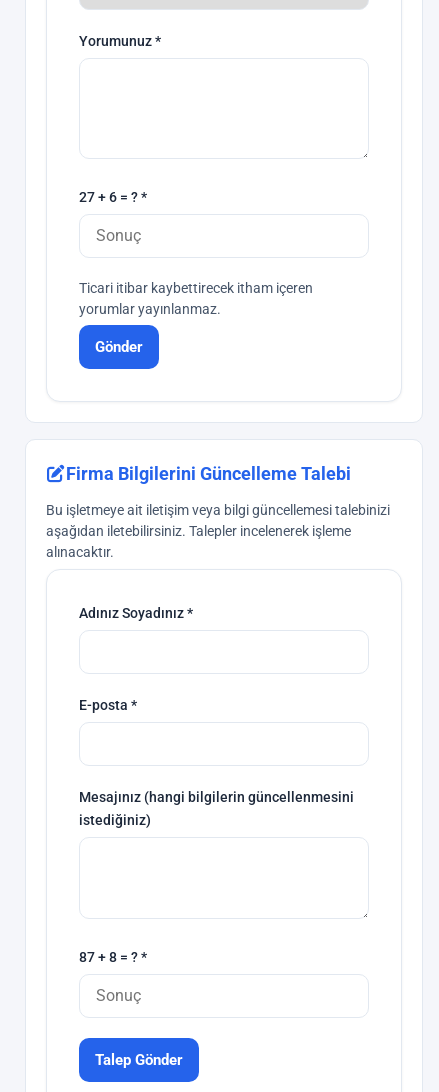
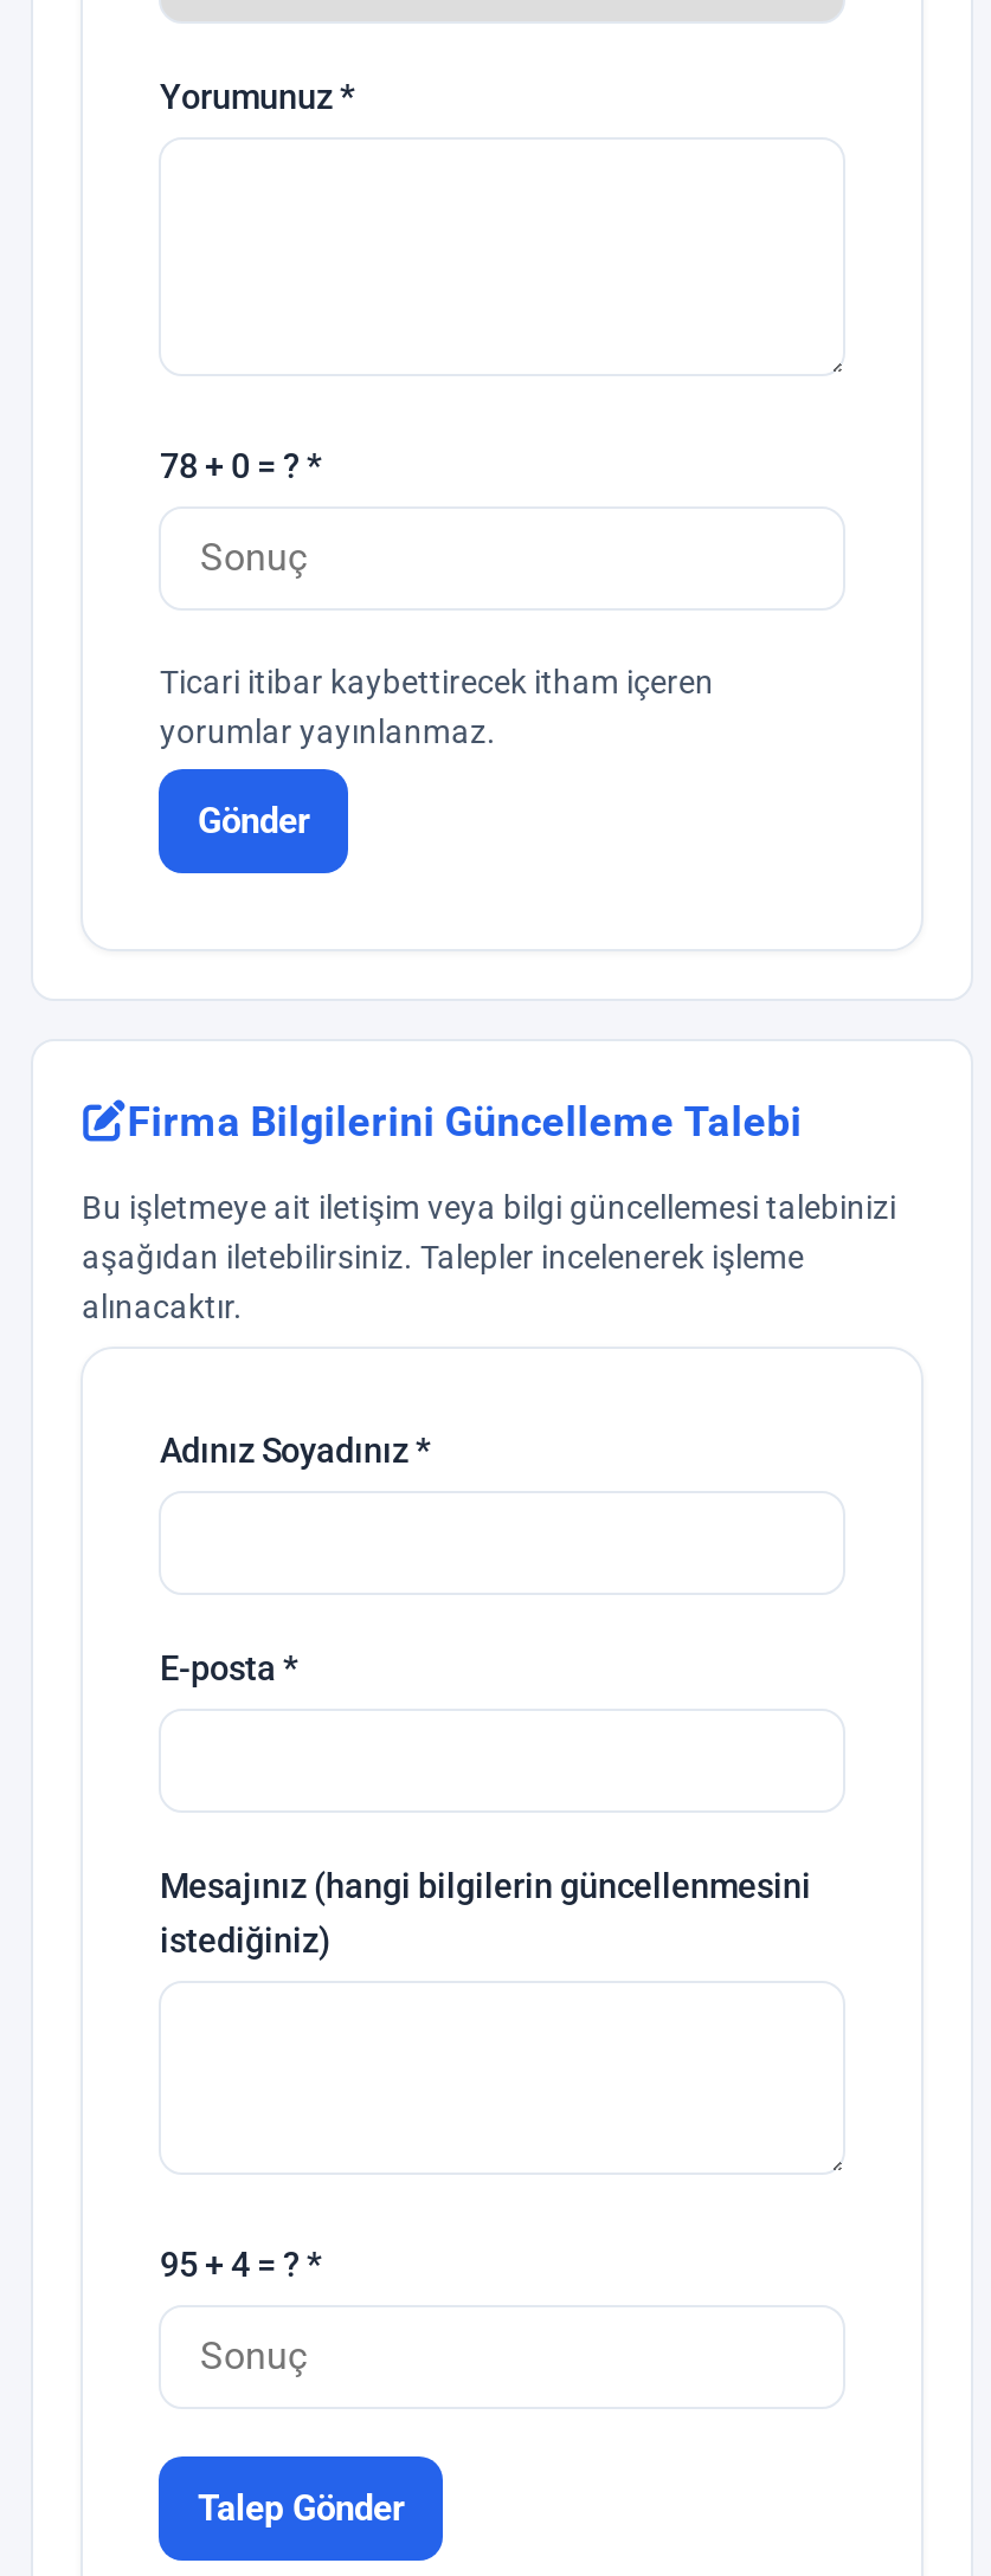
- 27 + 6 = ? *
+ 78 + 0 = ? *

- 87 + 8 = ? *
+ 95 + 4 = ? *
